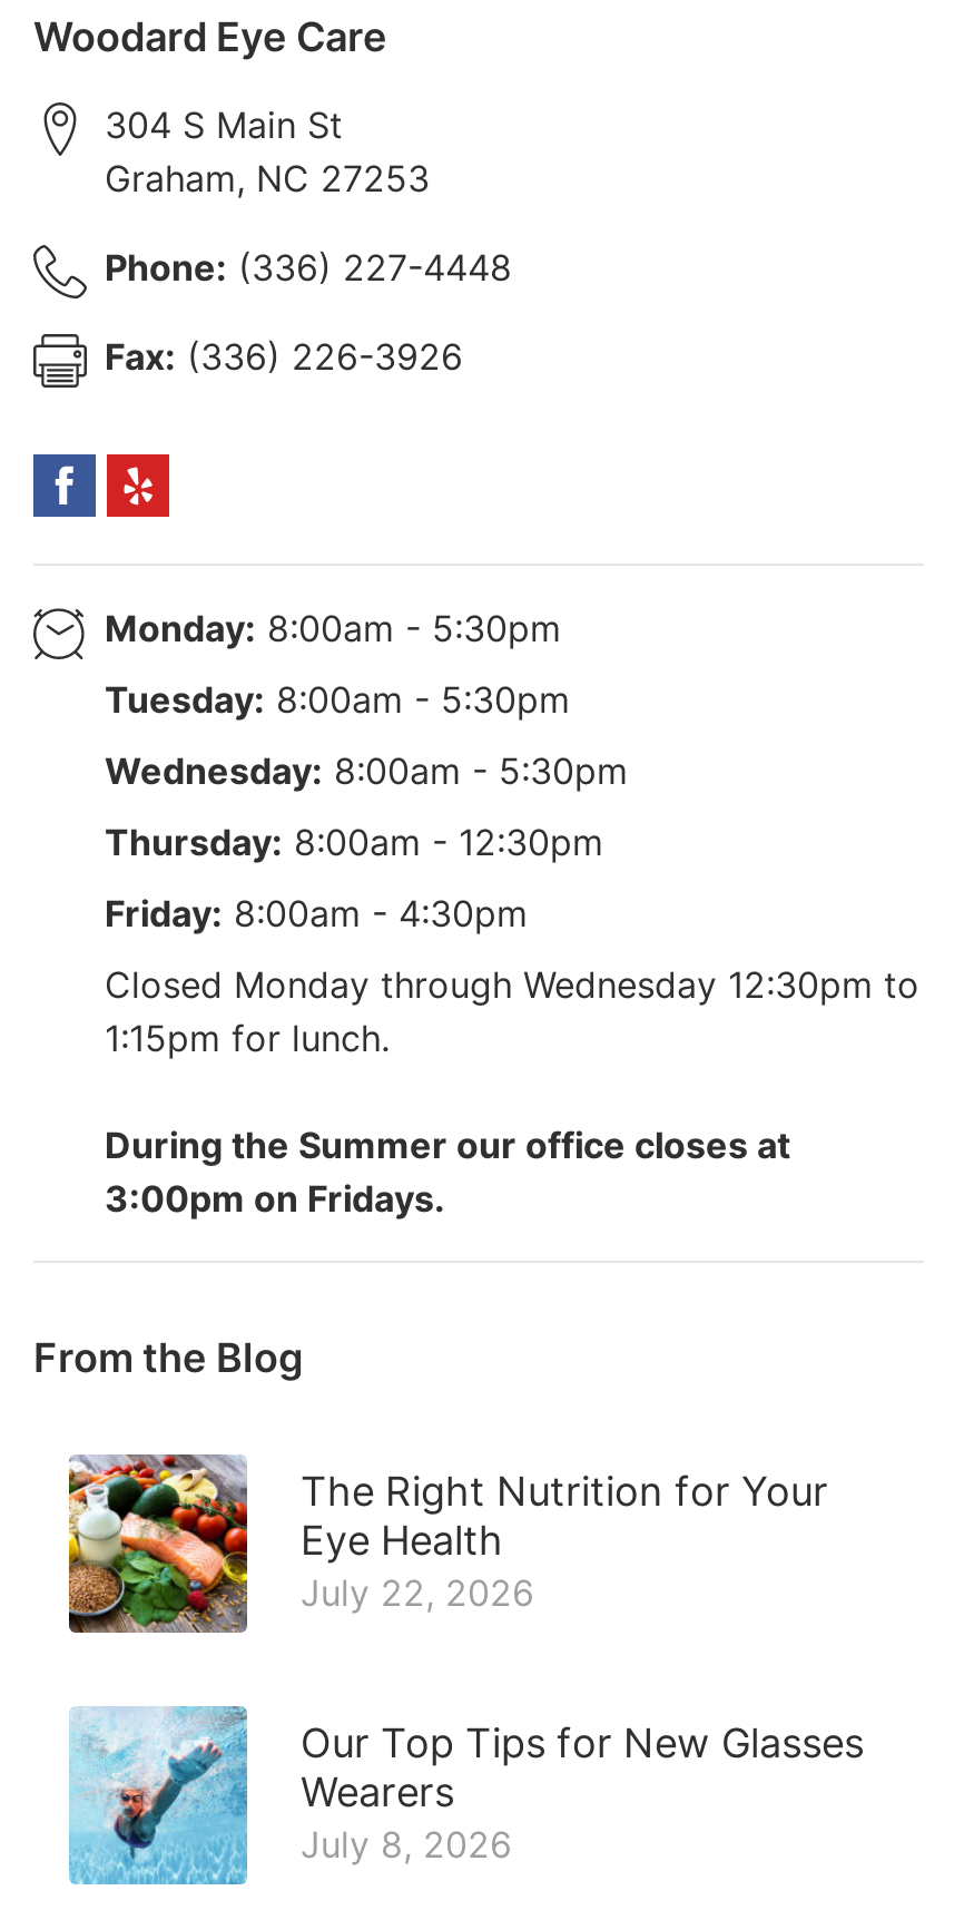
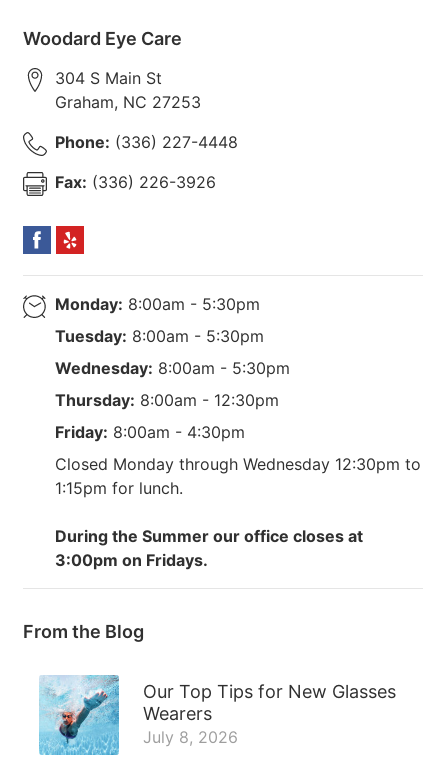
- [image]
- The Right Nutrition for Your
- Eye Health
- July 22, 2026
